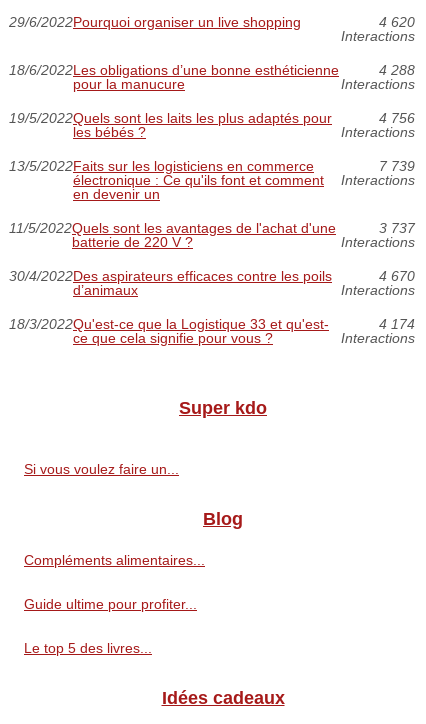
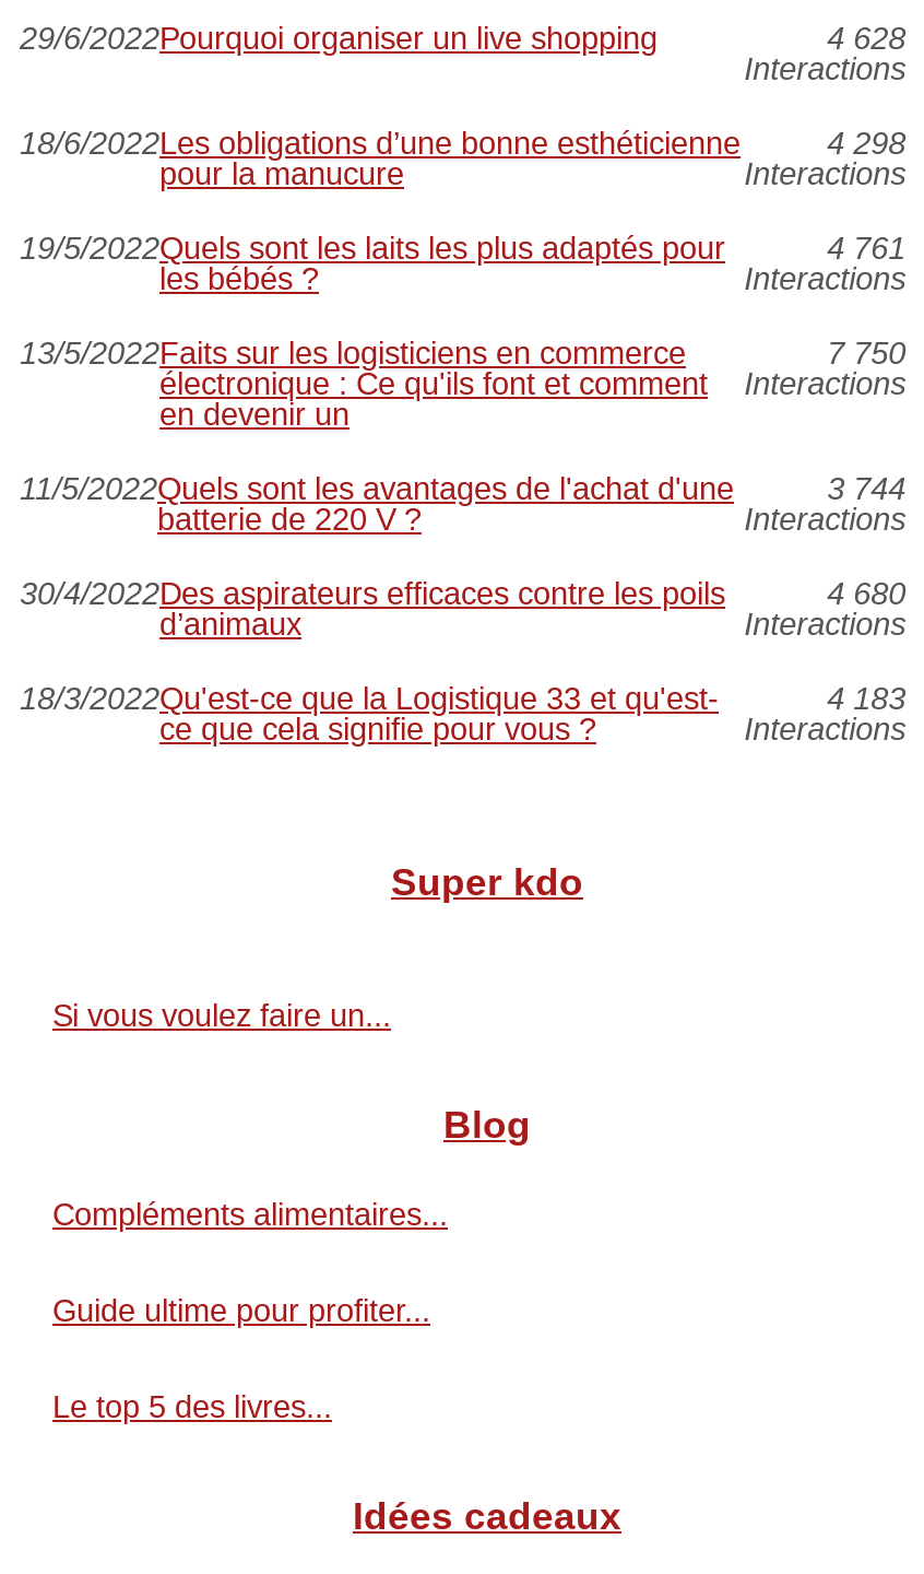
- 4 620
+ 4 628

- 4 288
+ 4 298

- 4 756
+ 4 761

- 7 739
+ 7 750

- 3 737
+ 3 744

- 4 670
+ 4 680

- 4 174
+ 4 183
